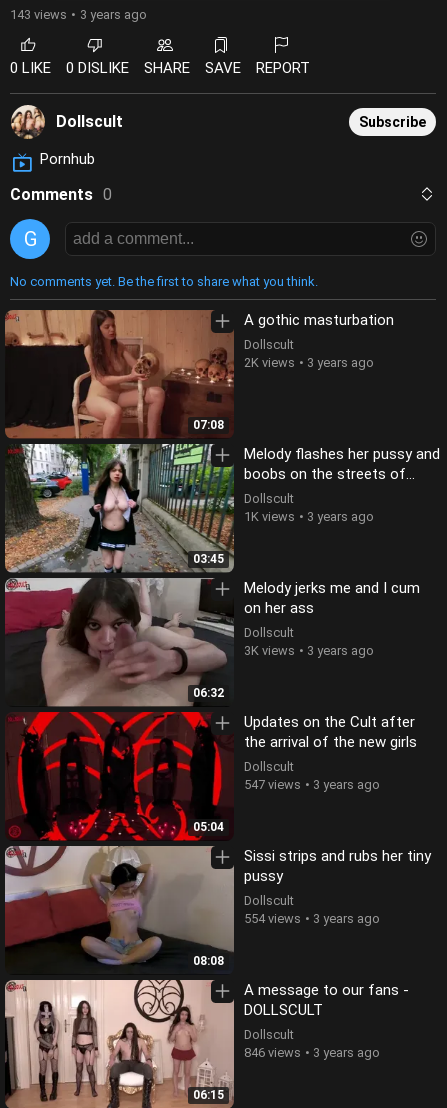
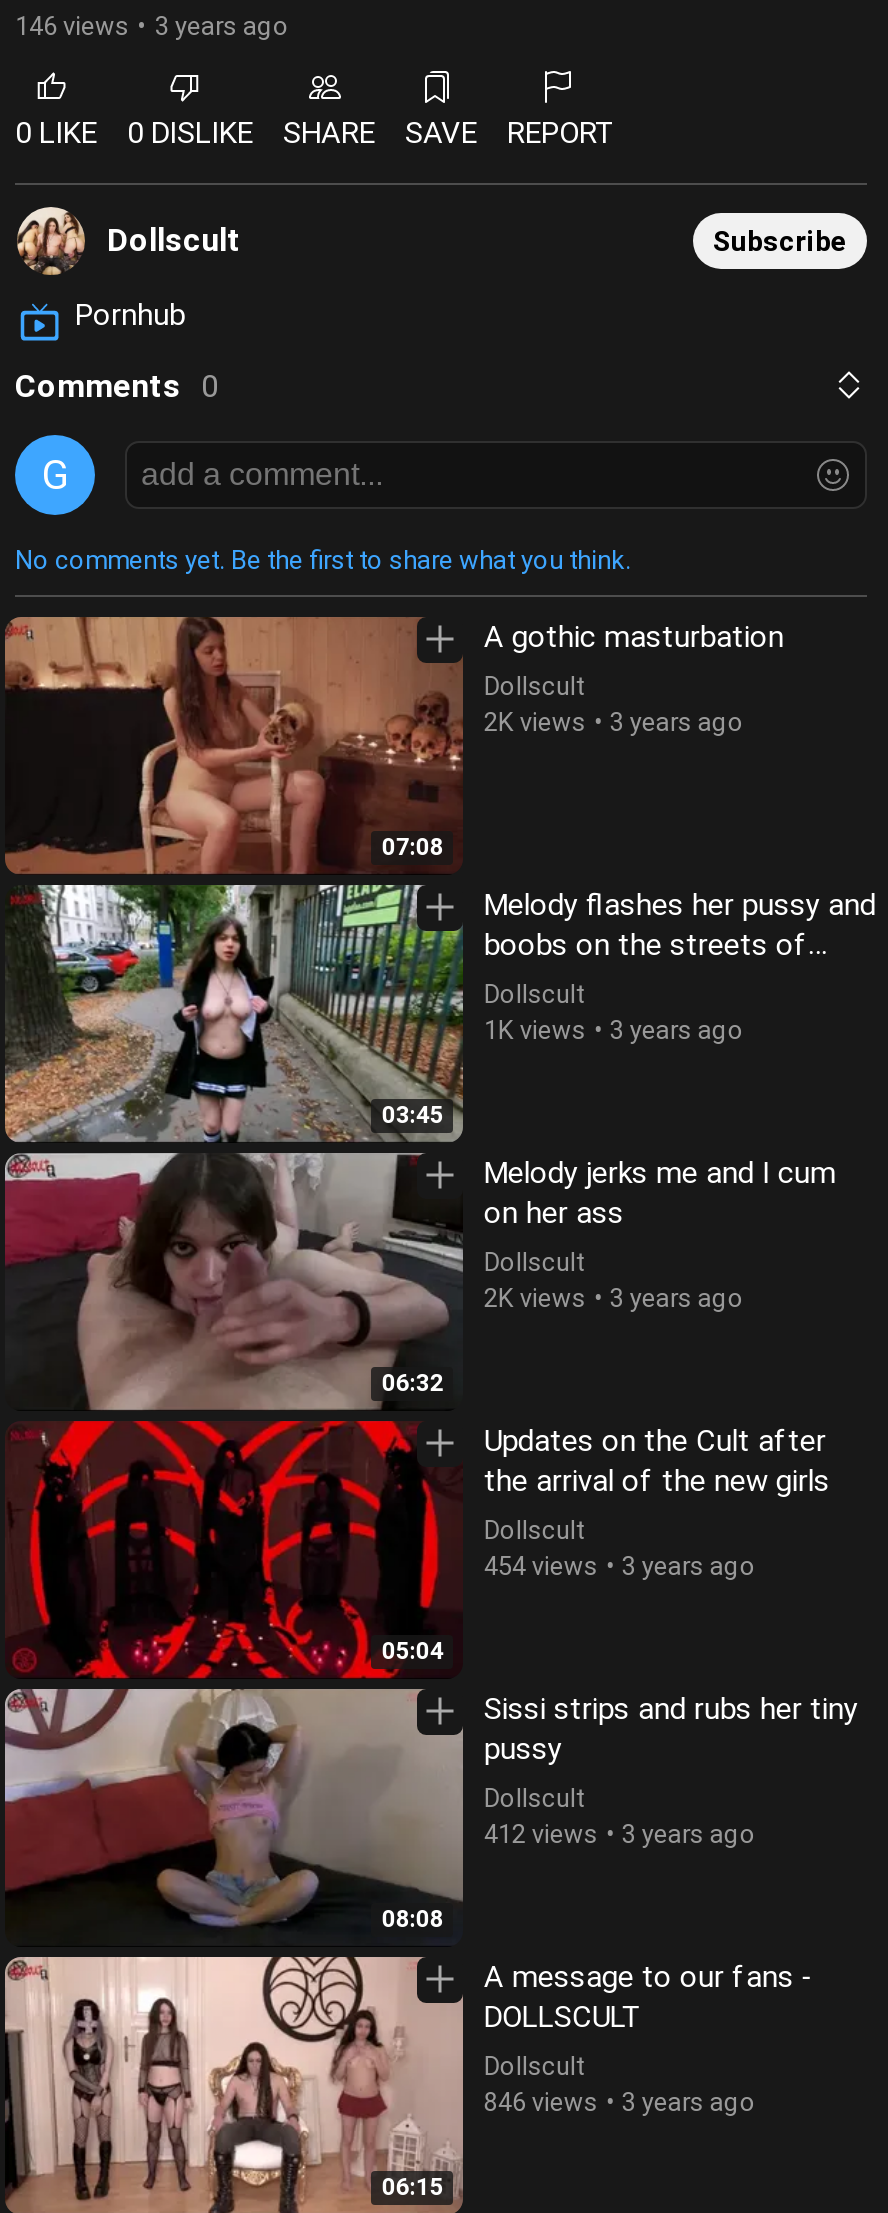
- 143 views 3 years ago
+ 146 views 3 years ago

- 3K views 3 years ago
+ 2K views 3 years ago

- 547 views 3 years ago
+ 454 views 3 years ago

- 554 views 3 years ago
+ 412 views 3 years ago
